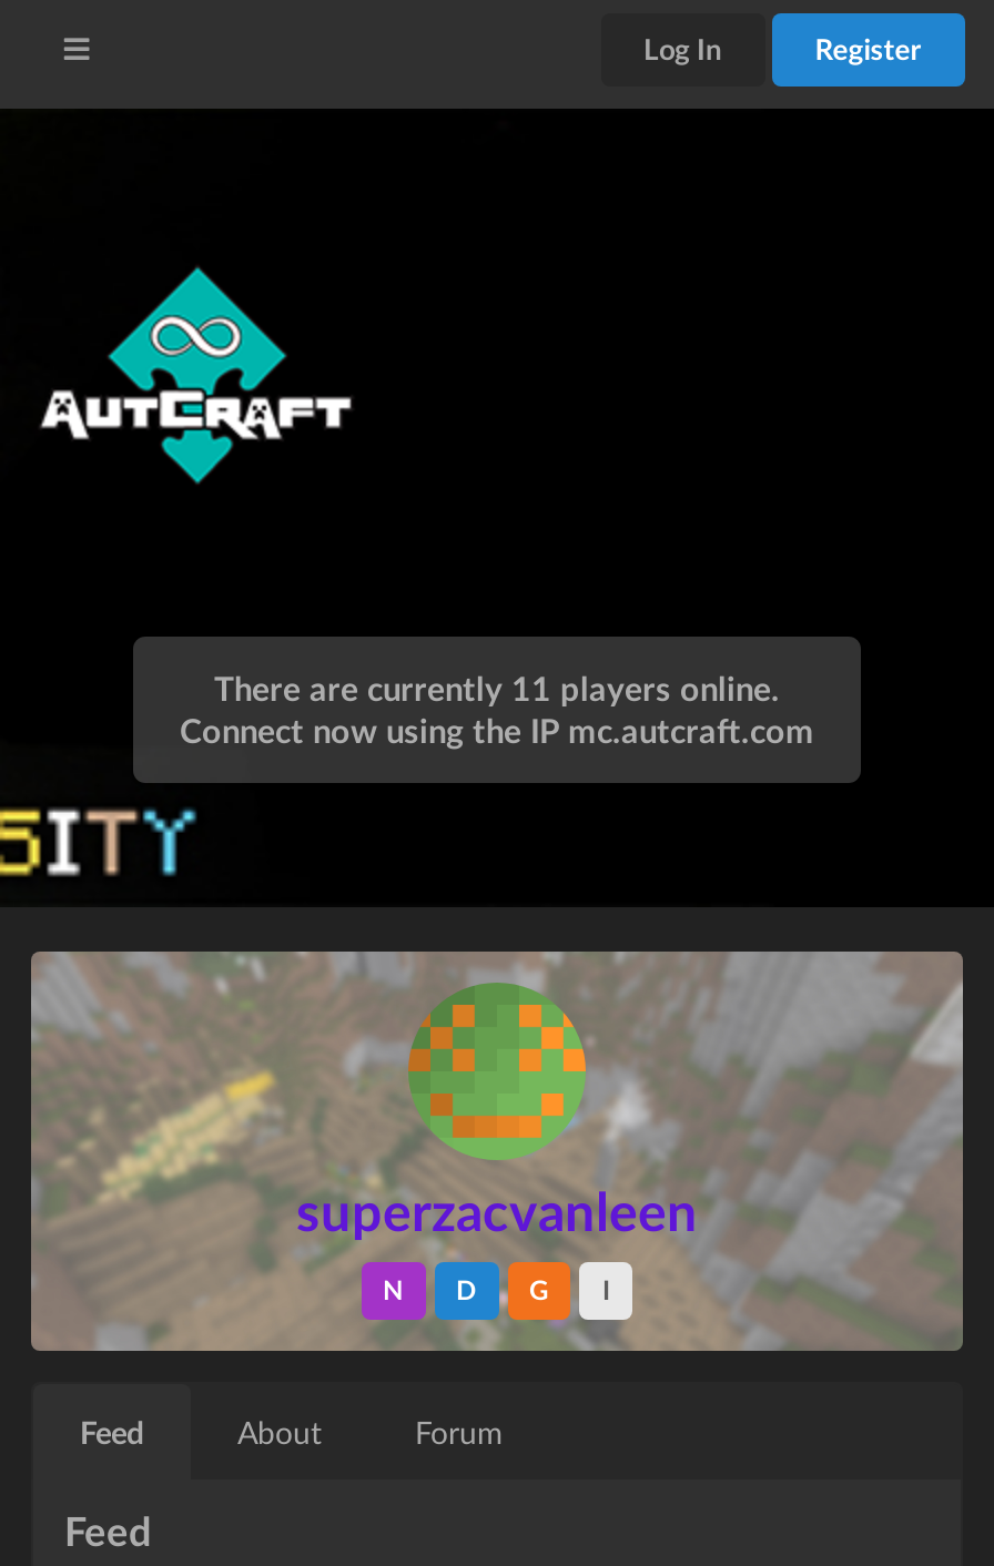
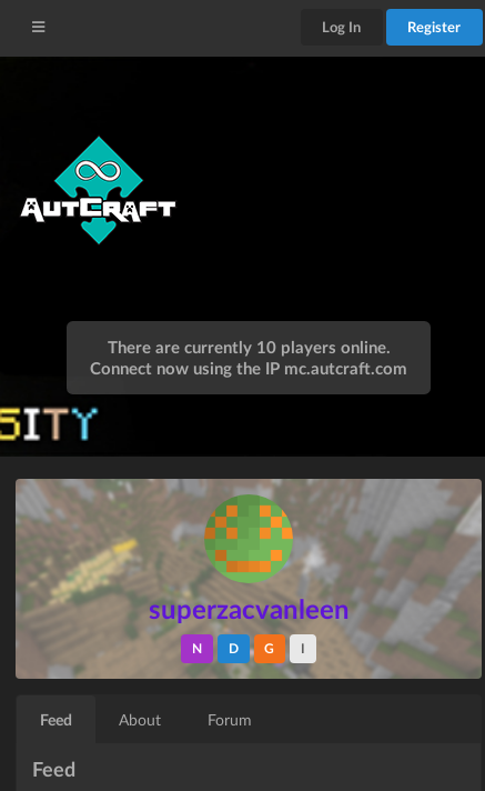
- There are currently 11 players online.
+ There are currently 10 players online.
